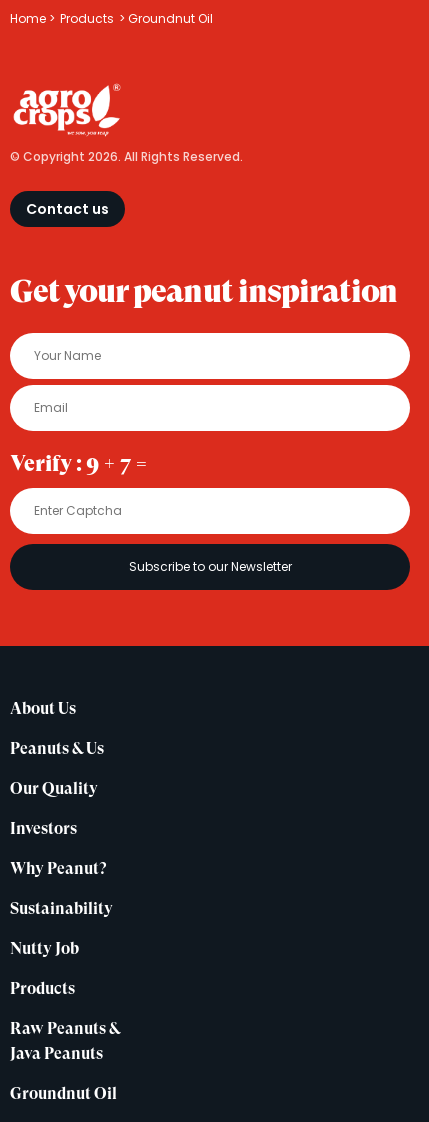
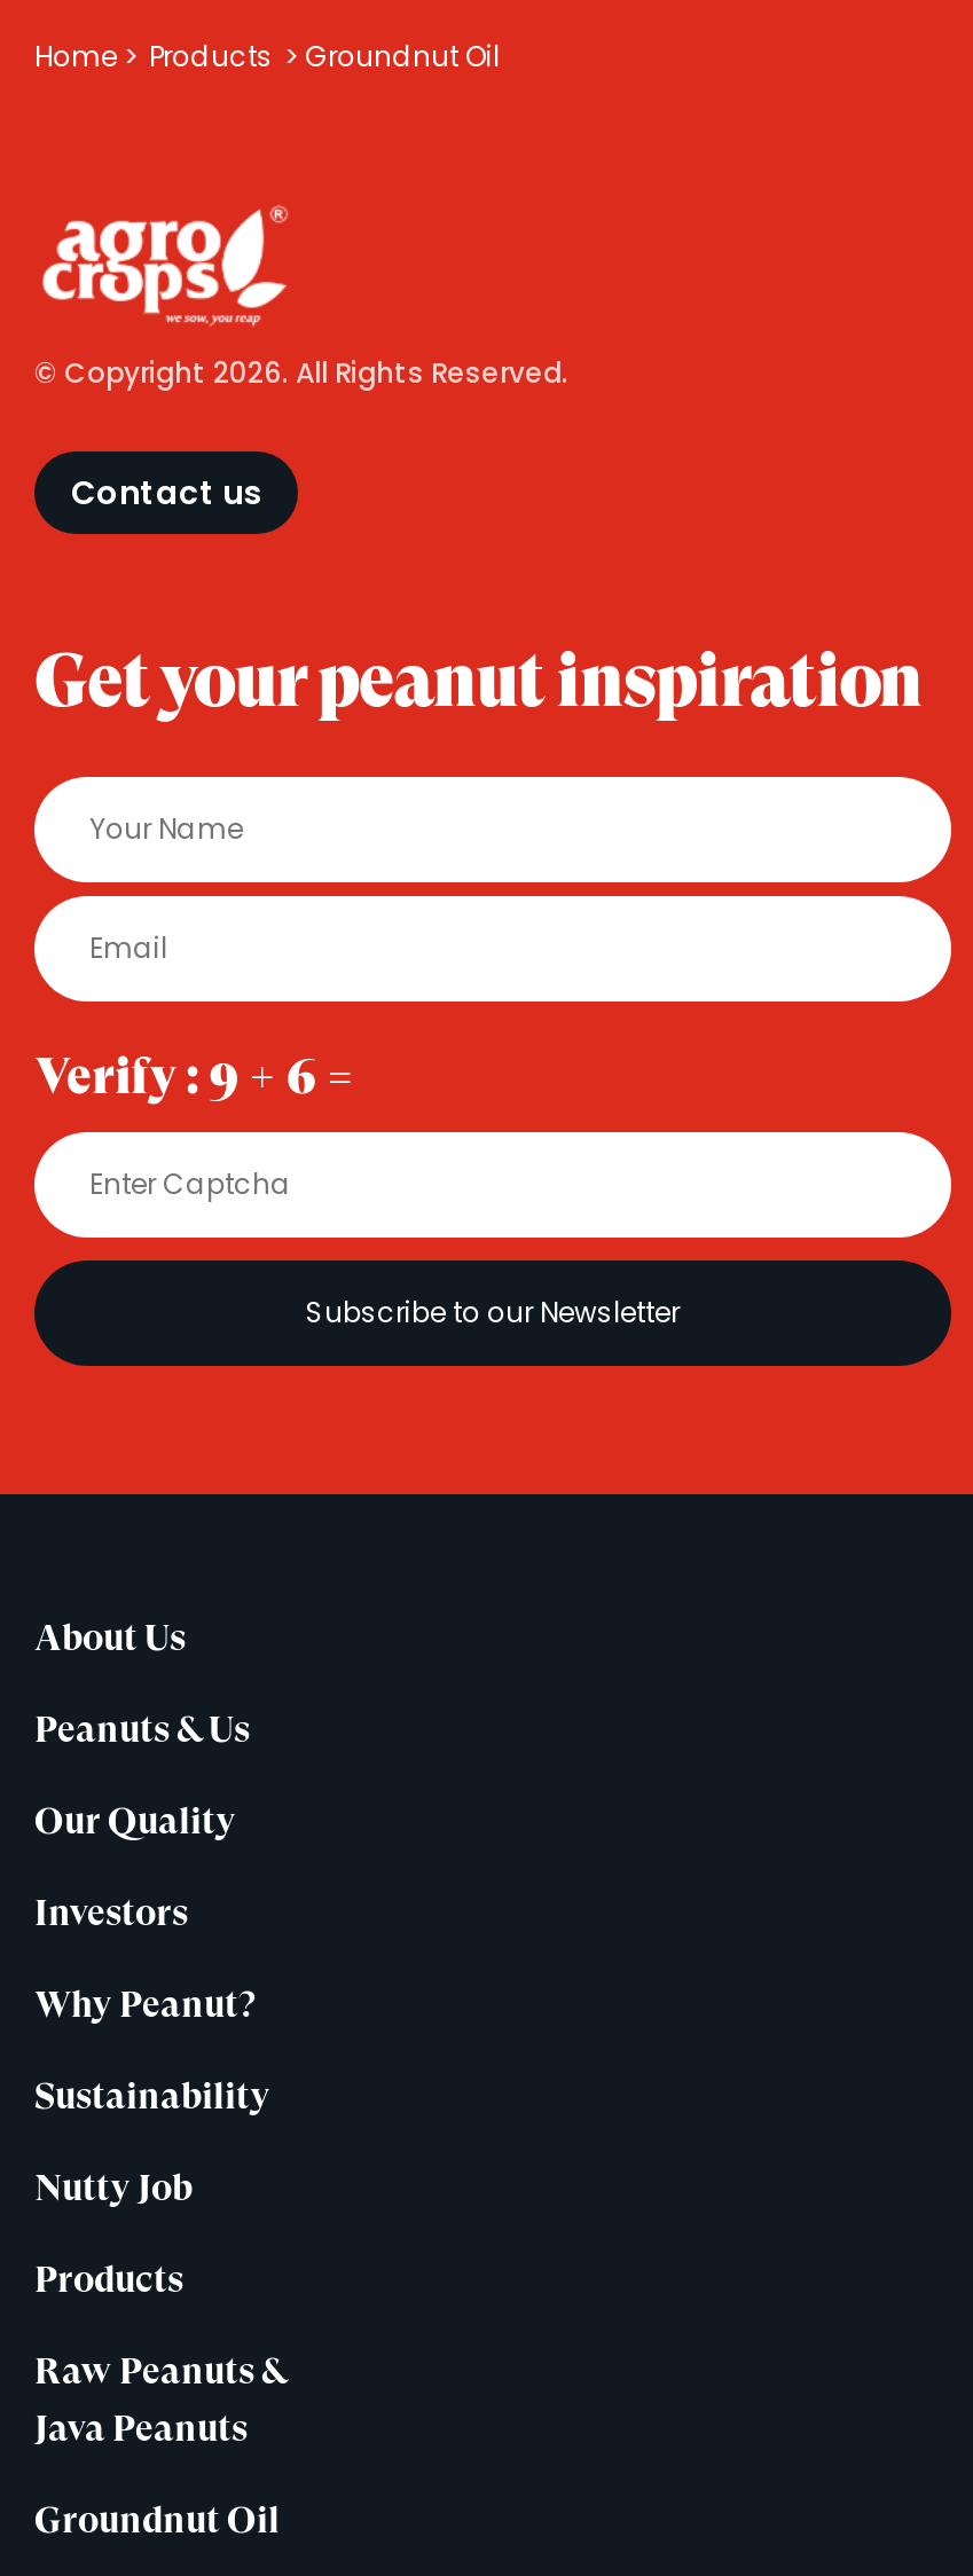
- Verify : 9 + 7 =
+ Verify : 9 + 6 =
